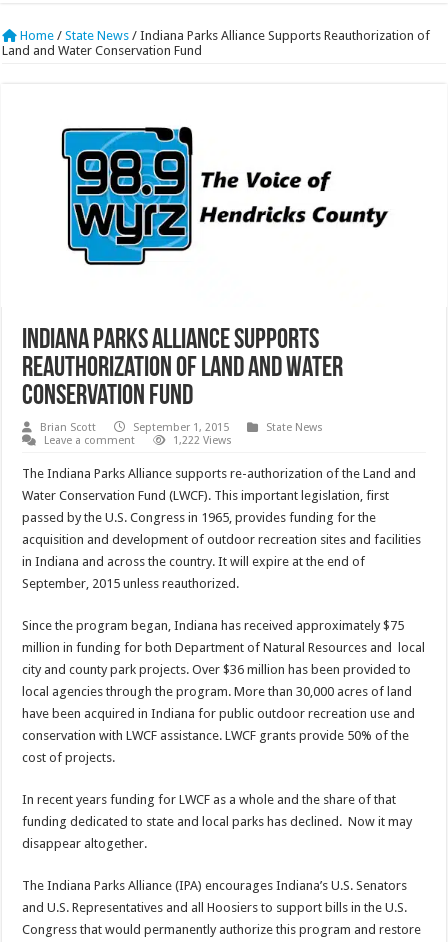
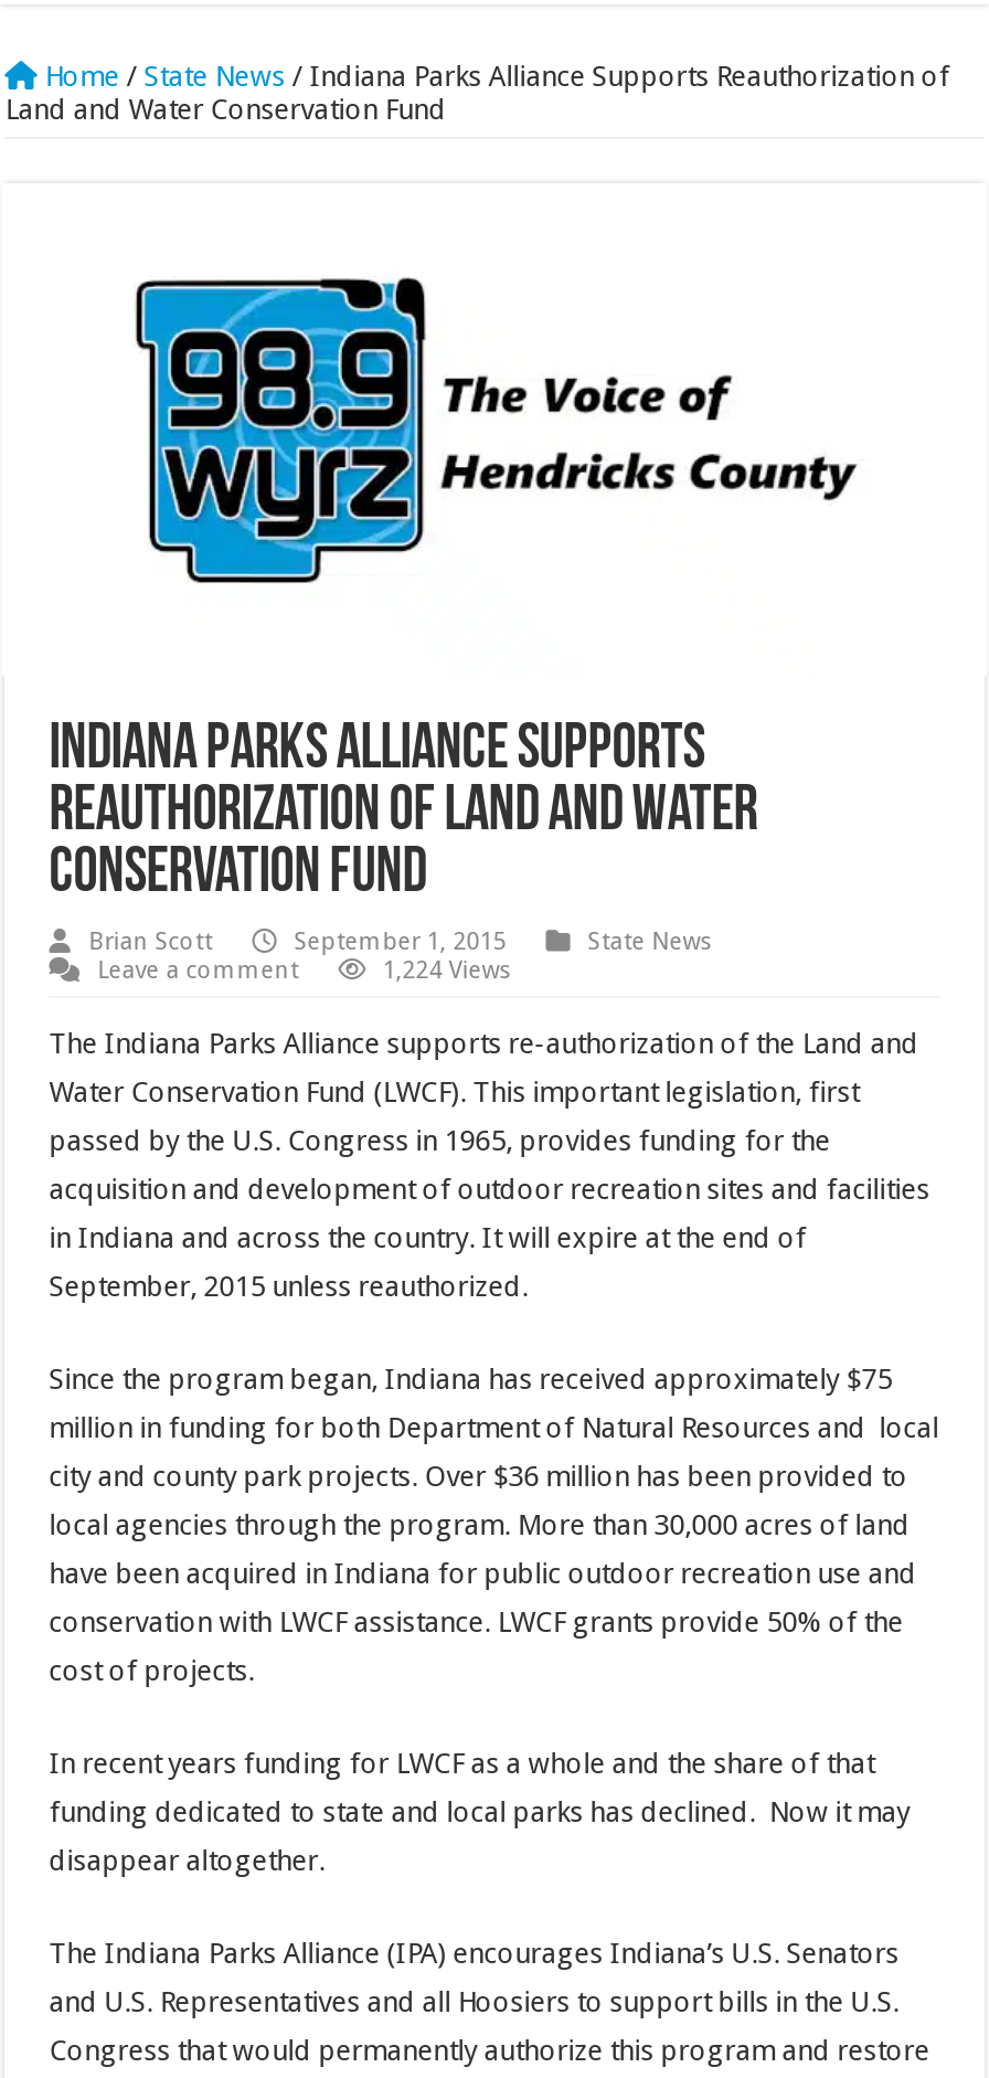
- 1,222 Views
+ 1,224 Views
